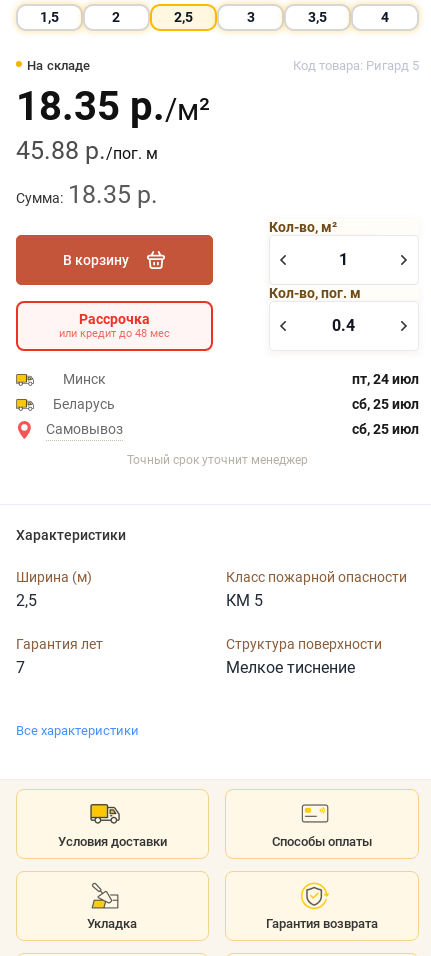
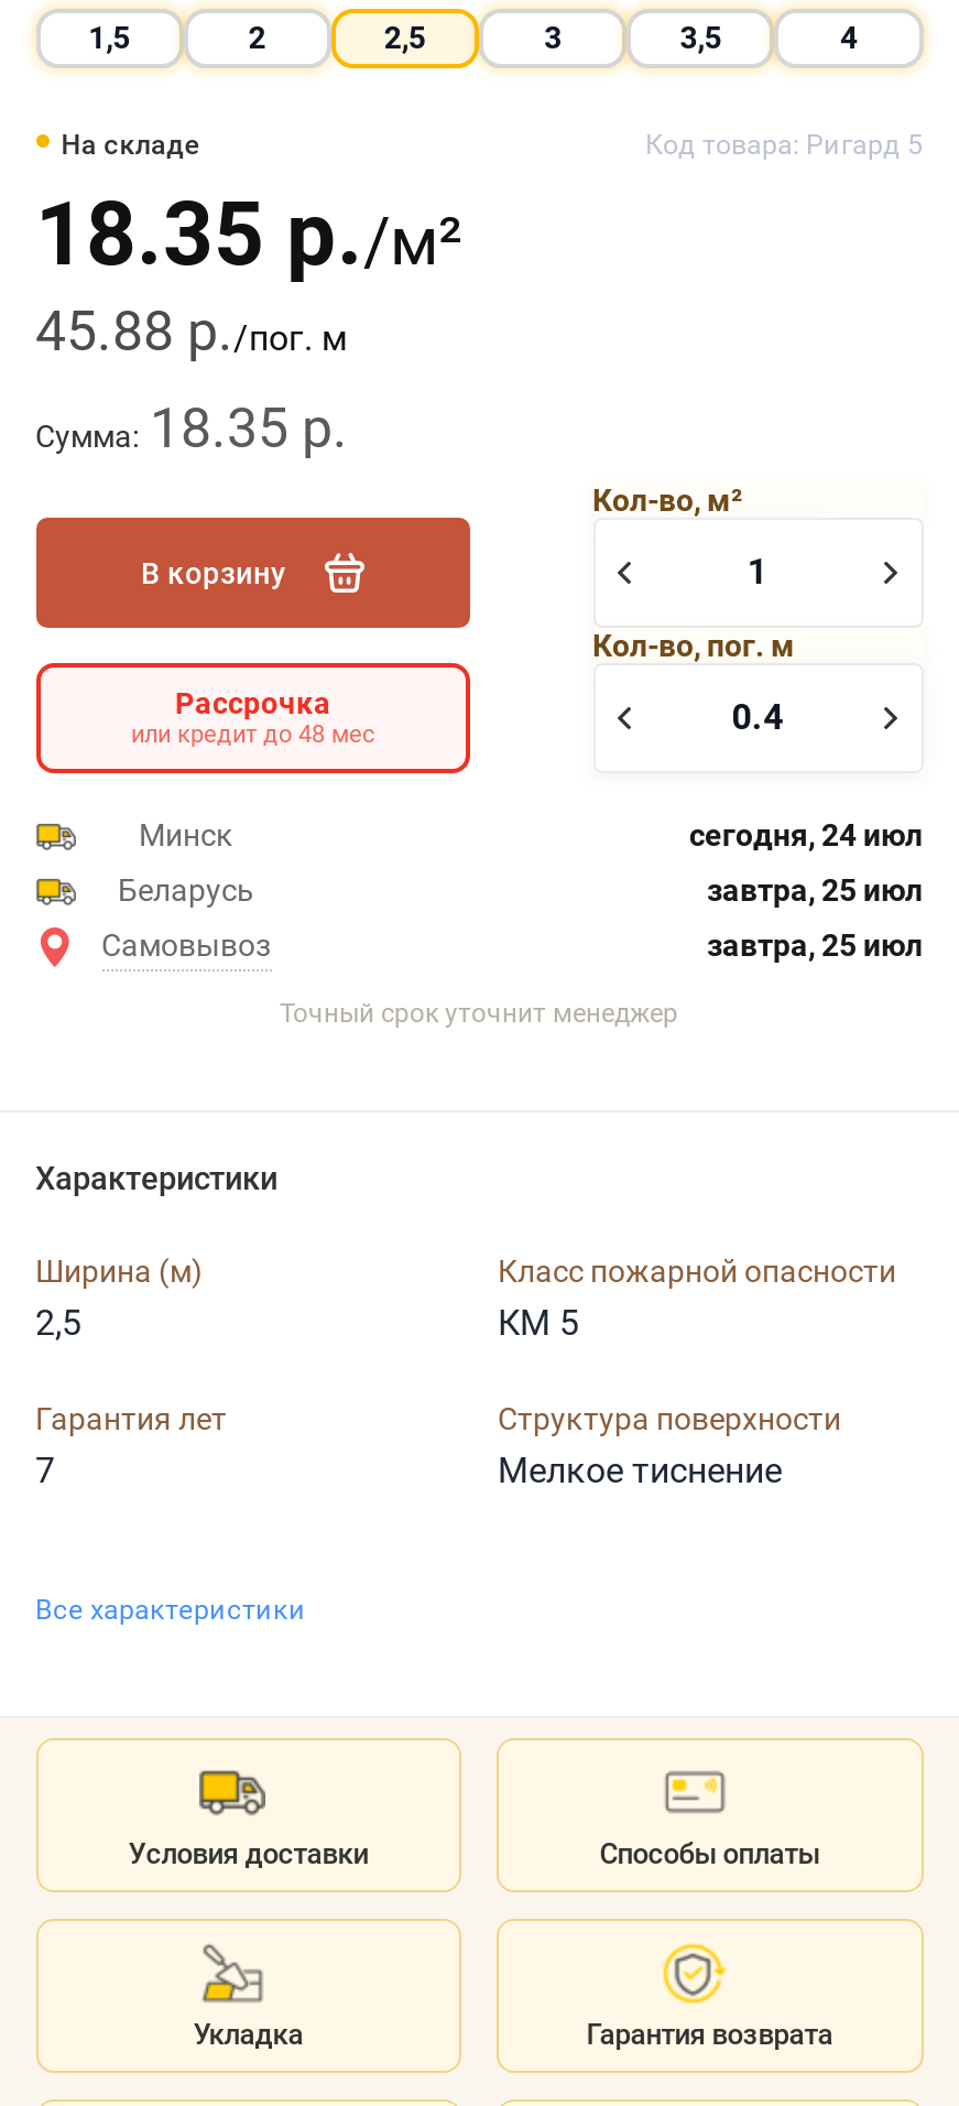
- пт, 24 июл
+ сегодня, 24 июл

- сб, 25 июл
+ завтра, 25 июл

- сб, 25 июл
+ завтра, 25 июл
